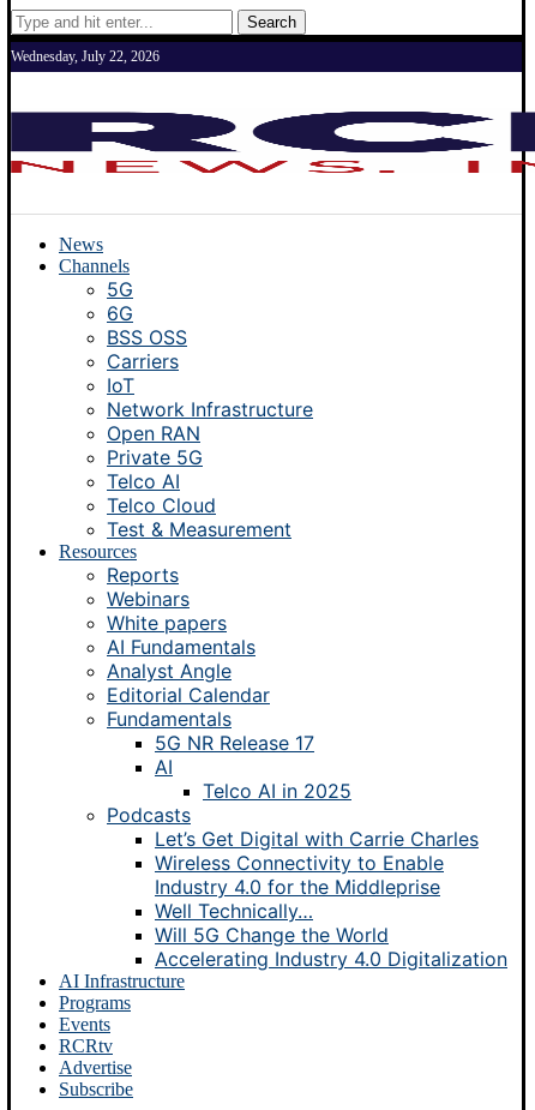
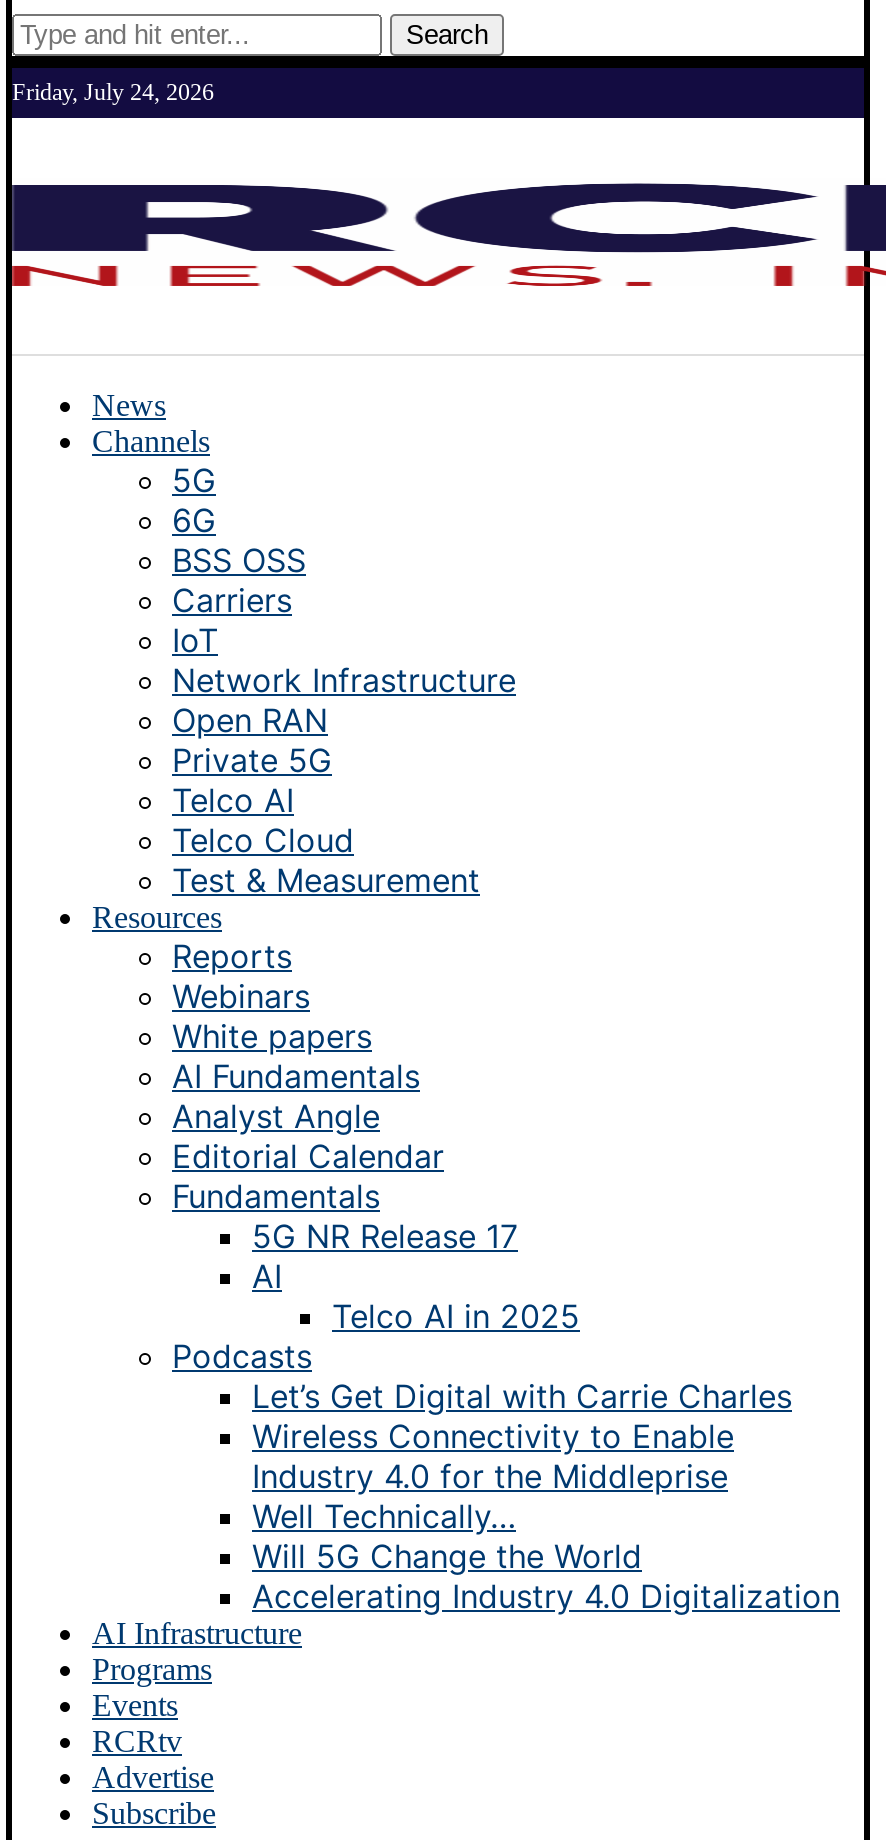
- Wednesday, July 22, 2026
+ Friday, July 24, 2026
